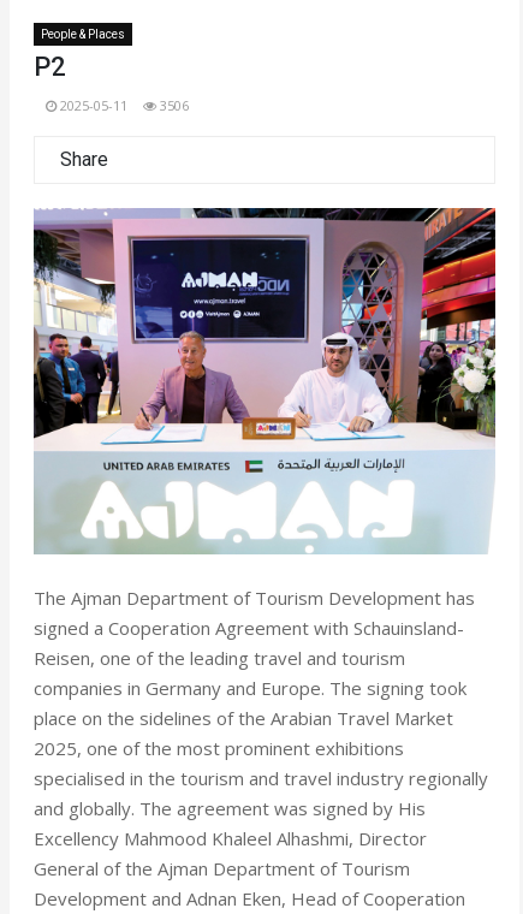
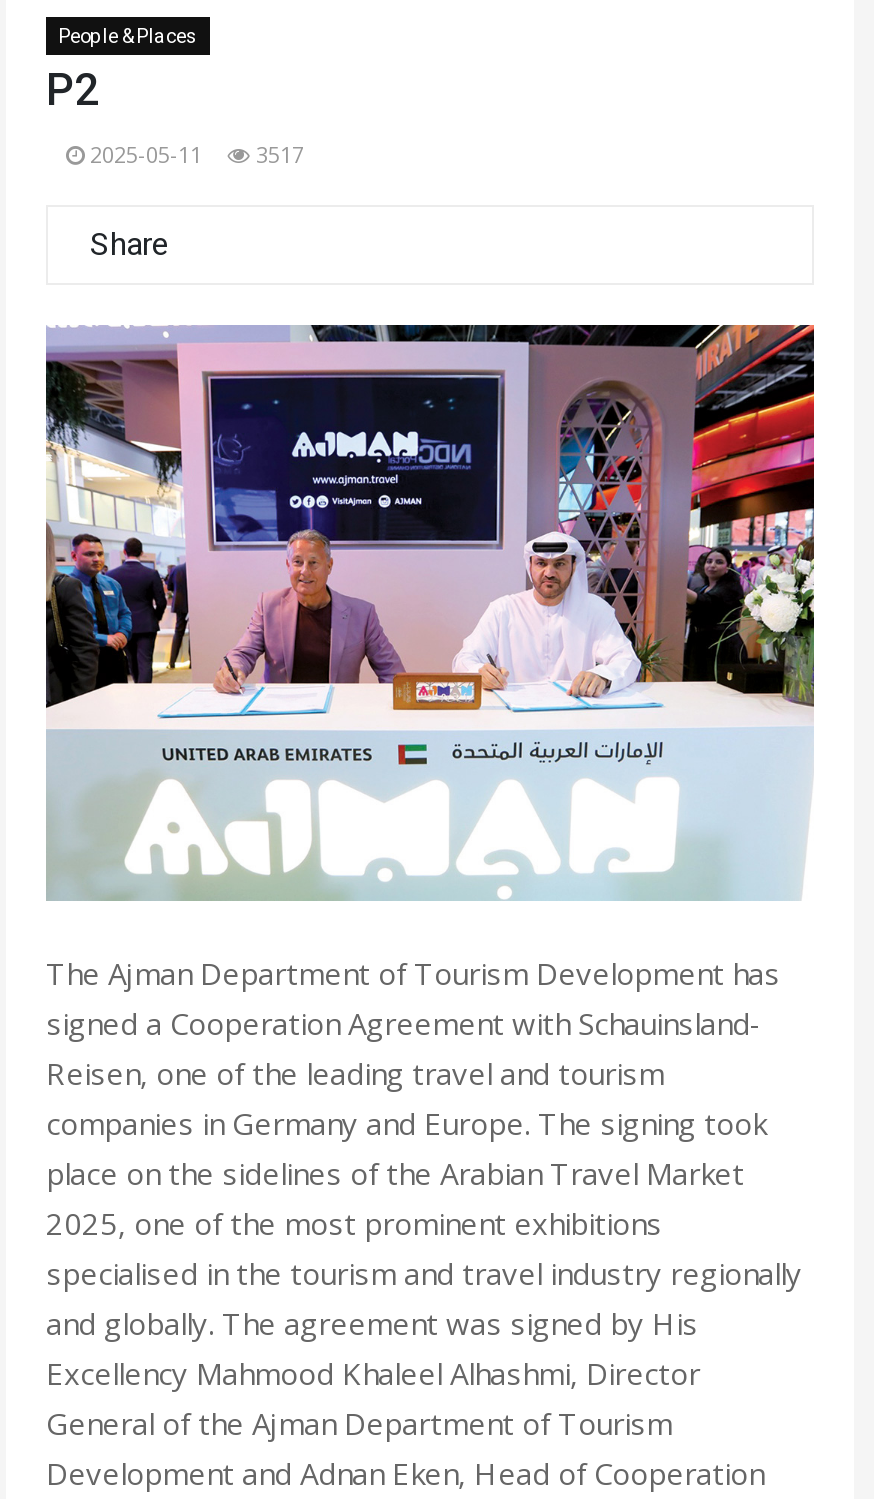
- 2025-05-11 3506
+ 2025-05-11 3517
